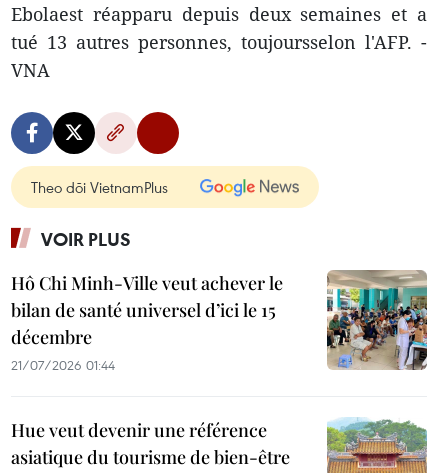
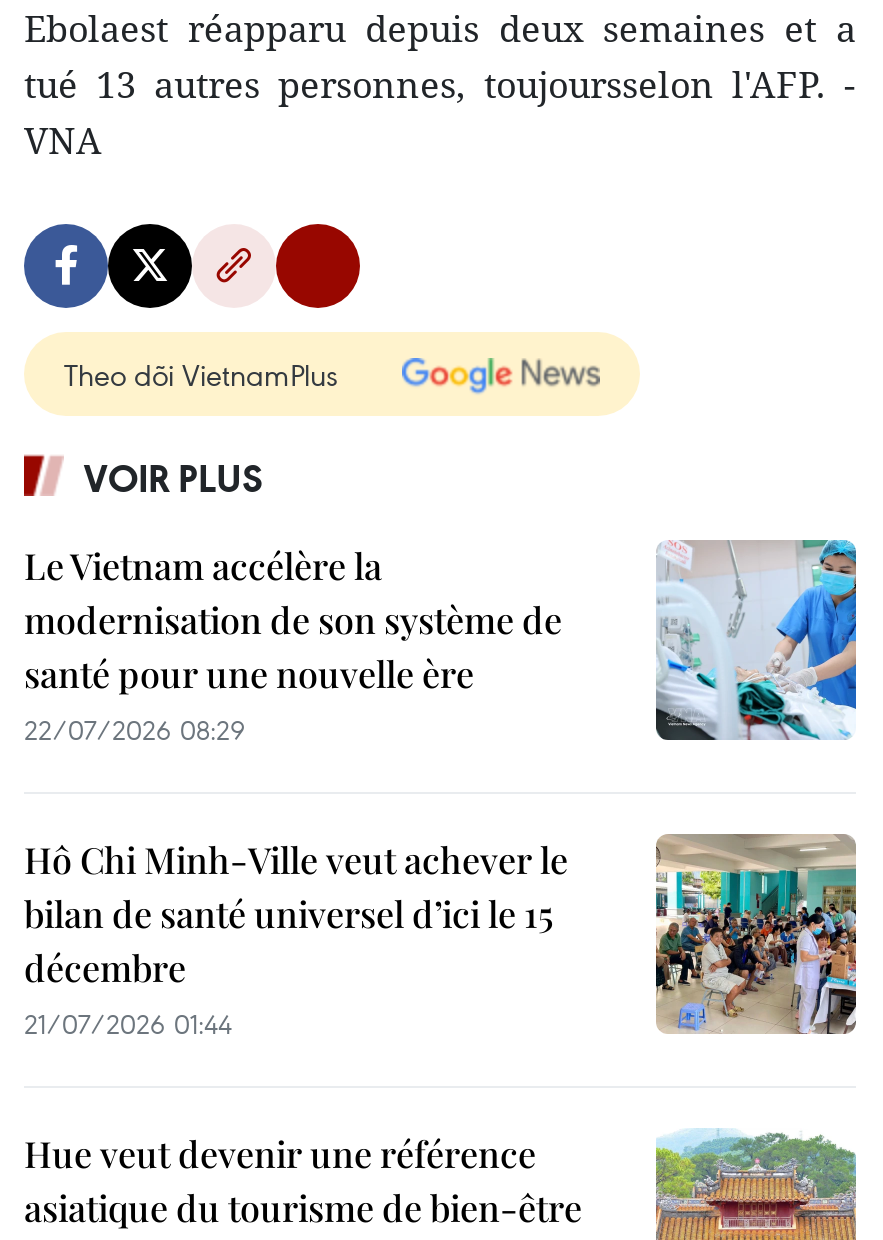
+ Le Vietnam accélère la
+ modernisation de son système de
+ santé pour une nouvelle ère
+ 22/07/2026 08:29

+ [image]
